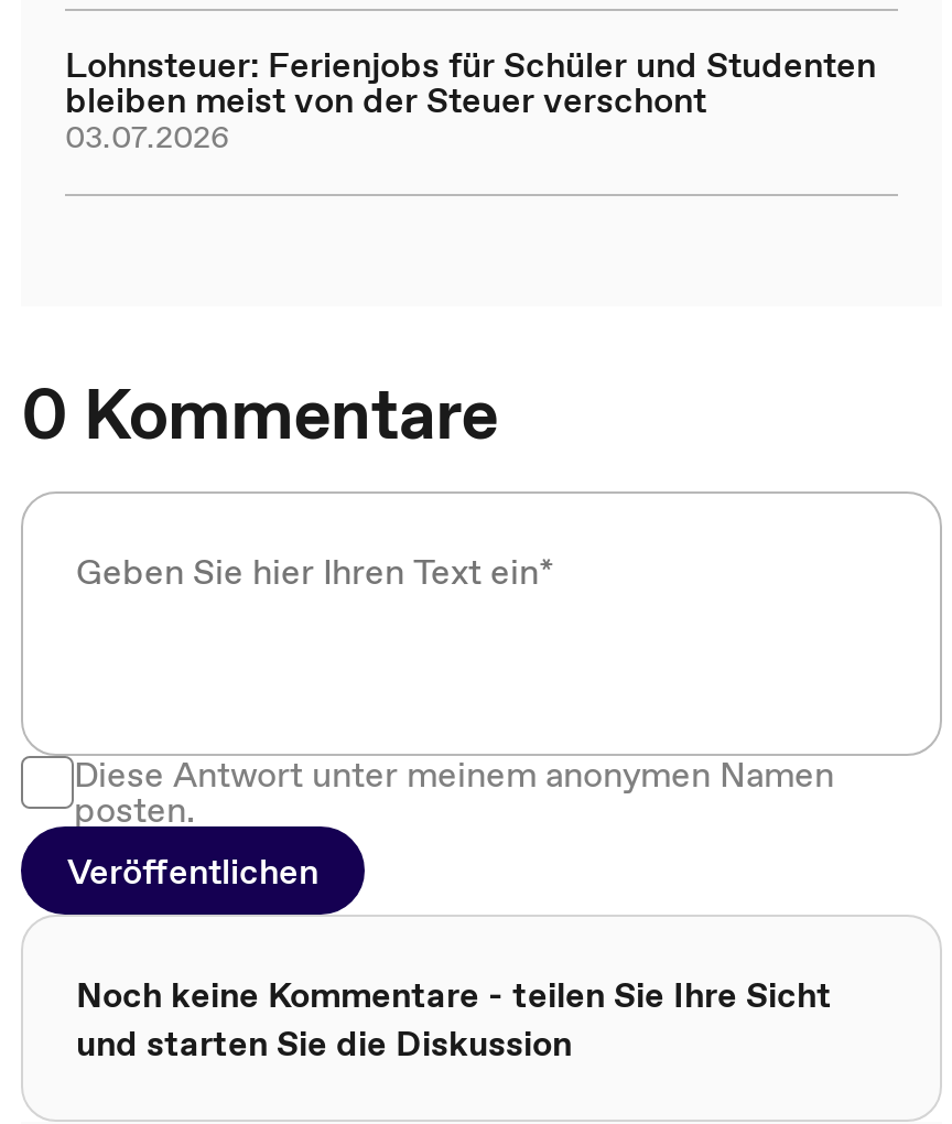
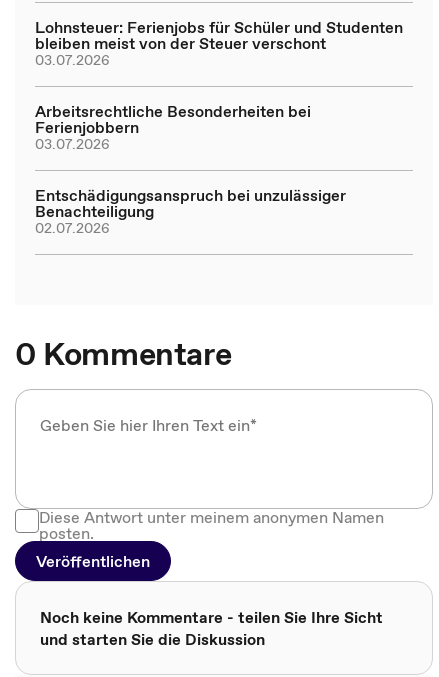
+ Arbeitsrechtliche Besonderheiten bei
+ Ferienjobbern
+ 03.07.2026
+ Entschädigungsanspruch bei unzulässiger
+ Benachteiligung
+ 02.07.2026
